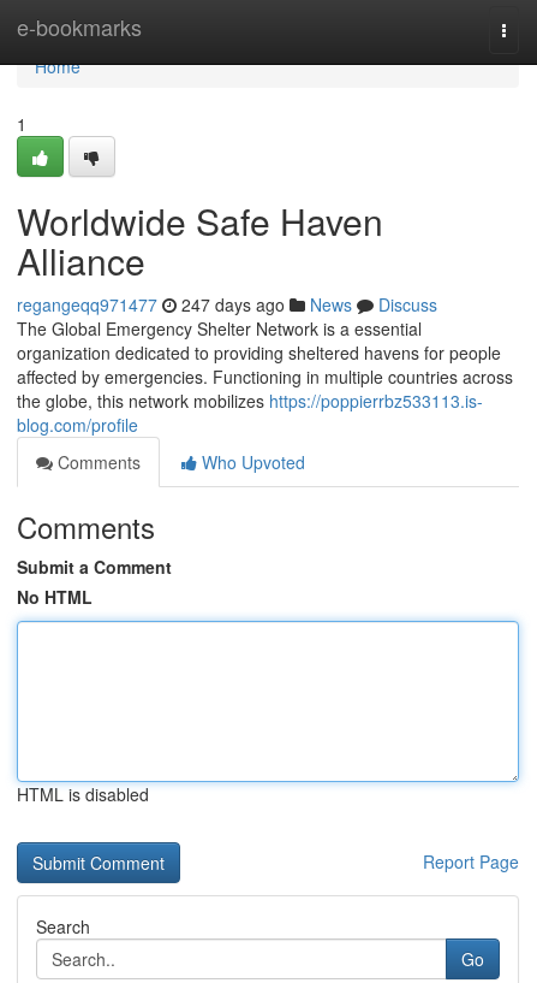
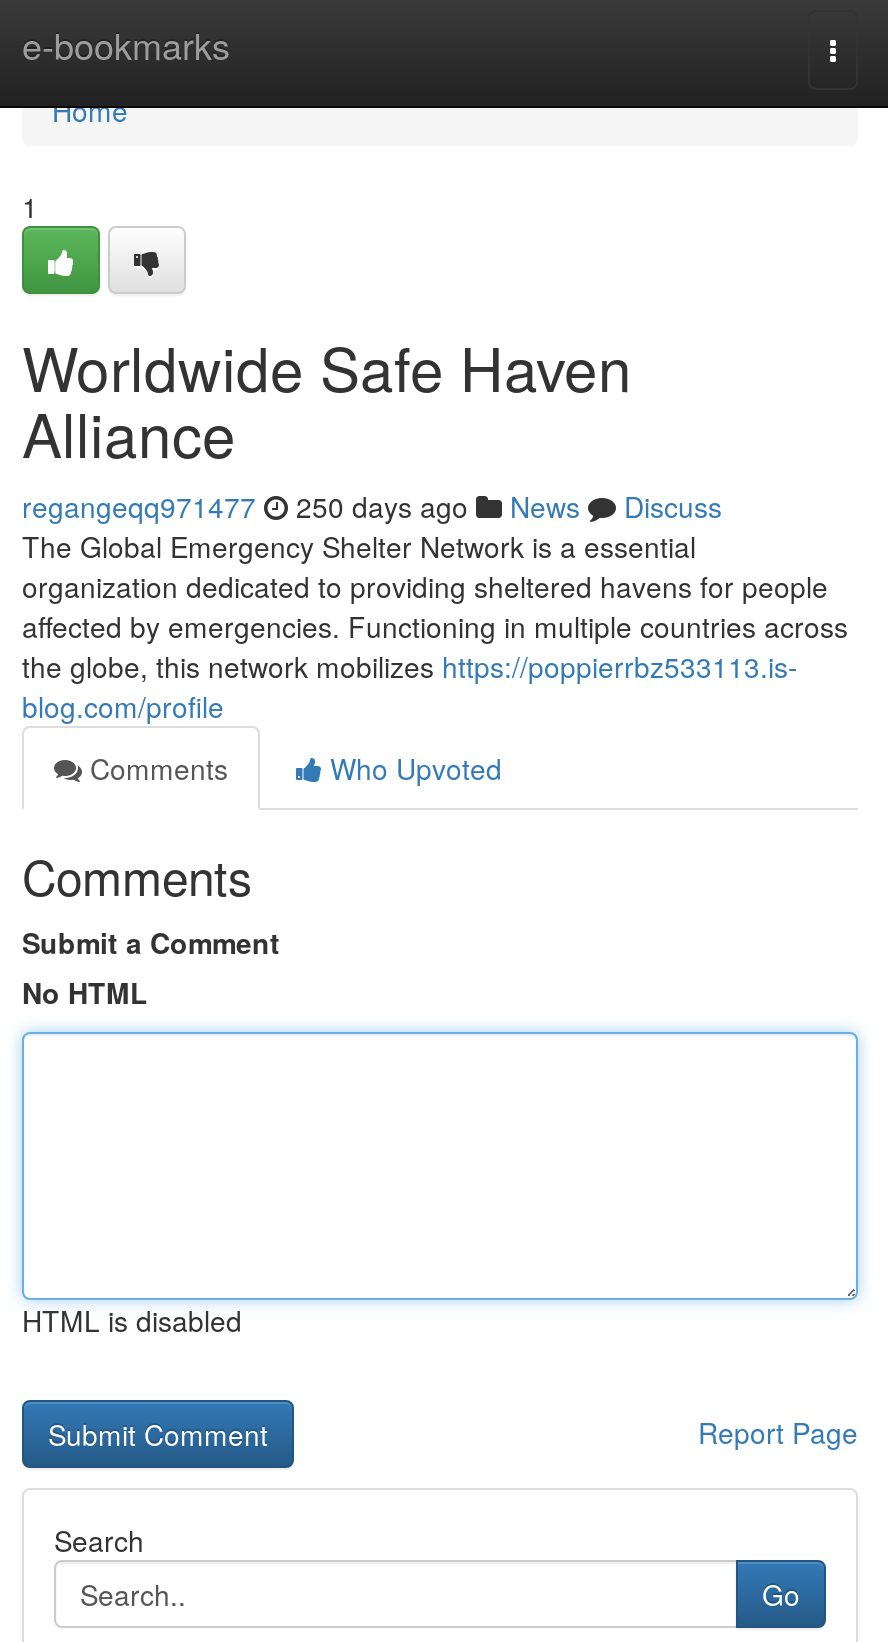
- regangeqq971477 247 days ago News Discuss
+ regangeqq971477 250 days ago News Discuss
